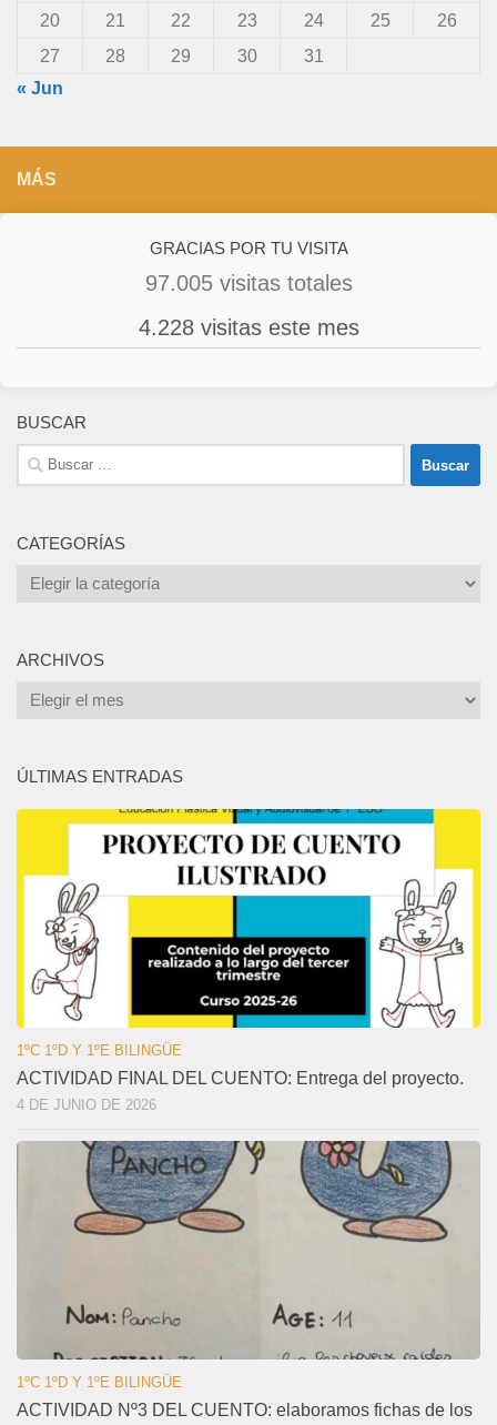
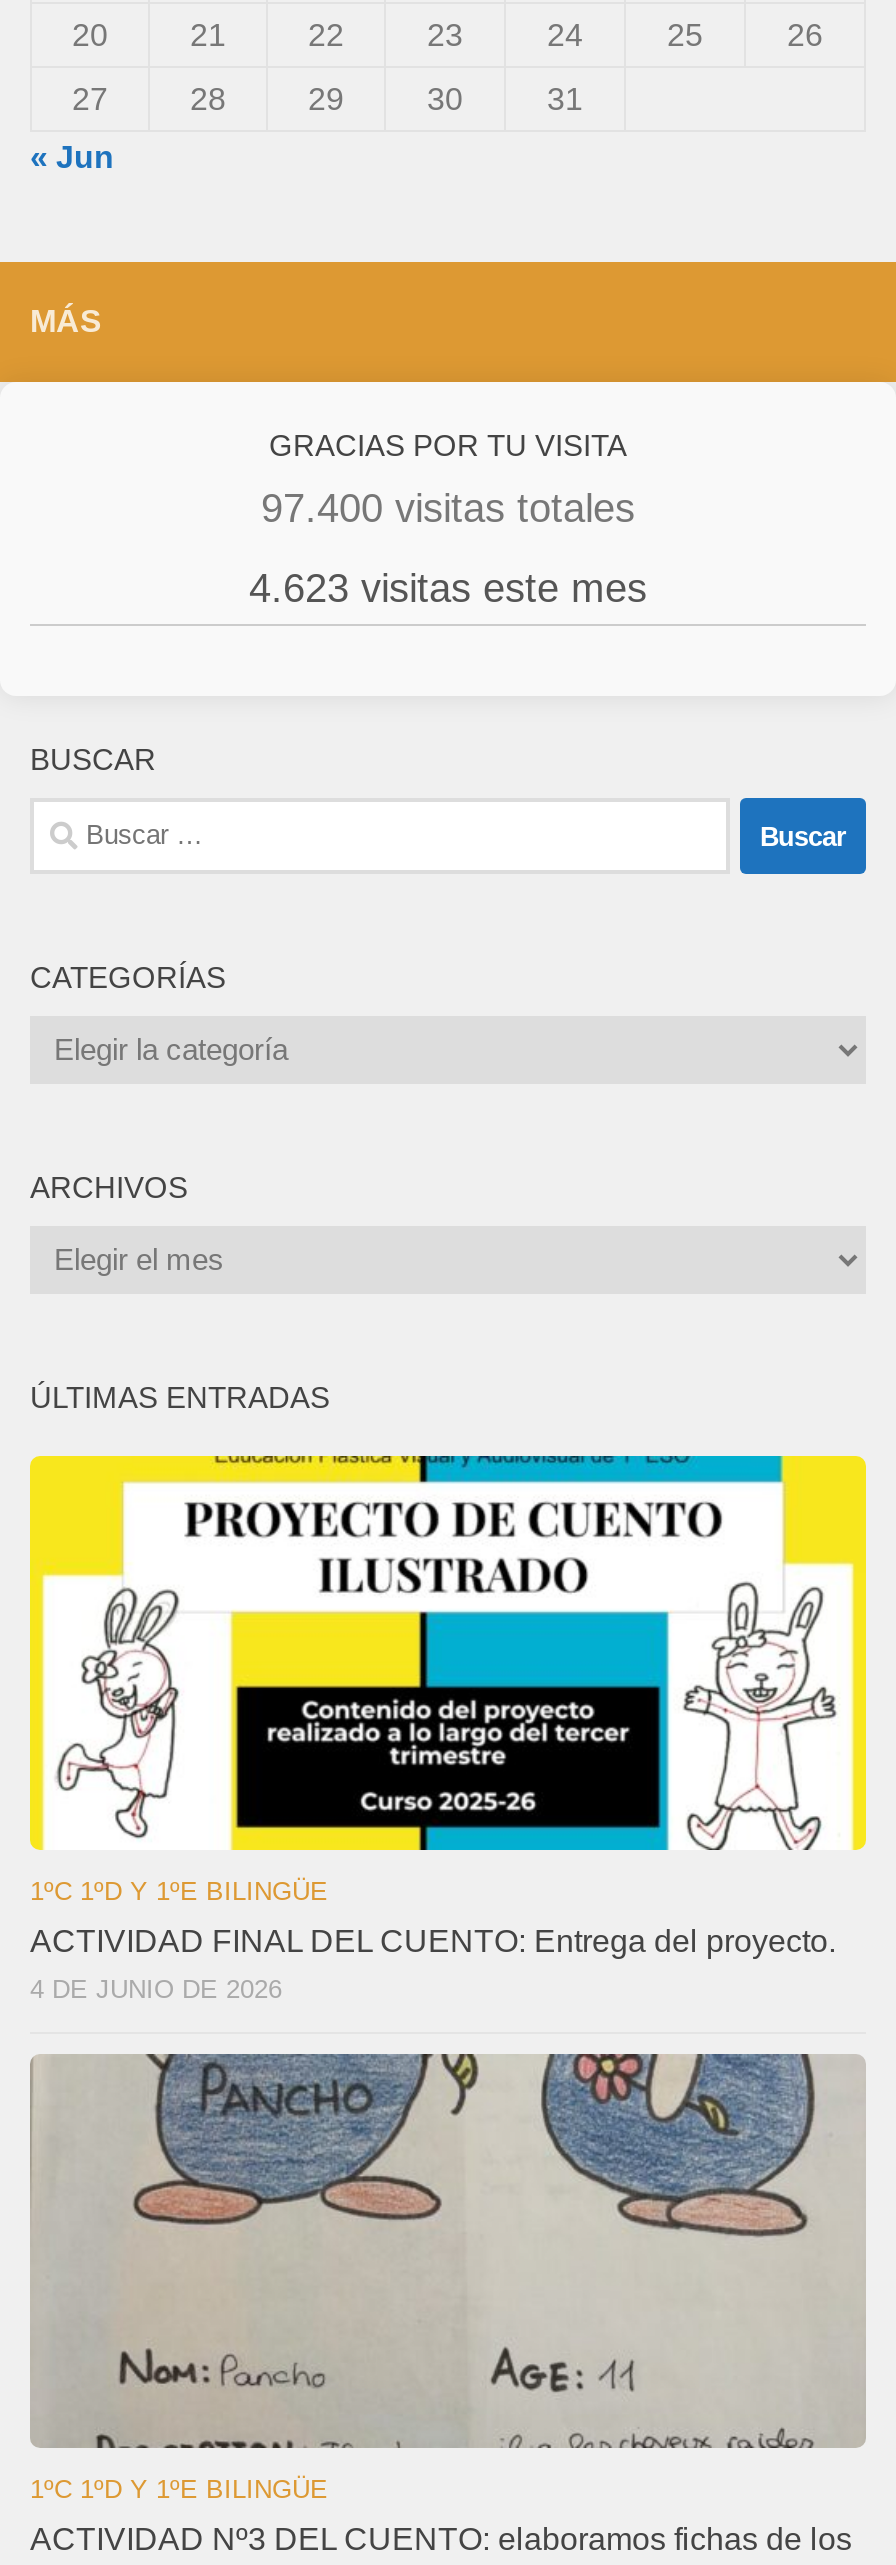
- 97.005 visitas totales
+ 97.400 visitas totales

- 4.228 visitas este mes
+ 4.623 visitas este mes
